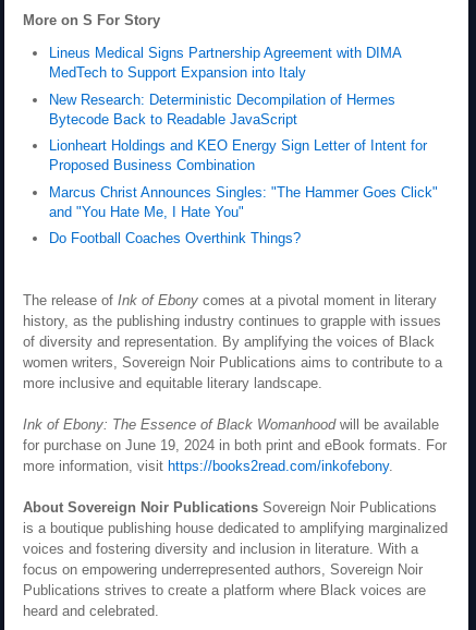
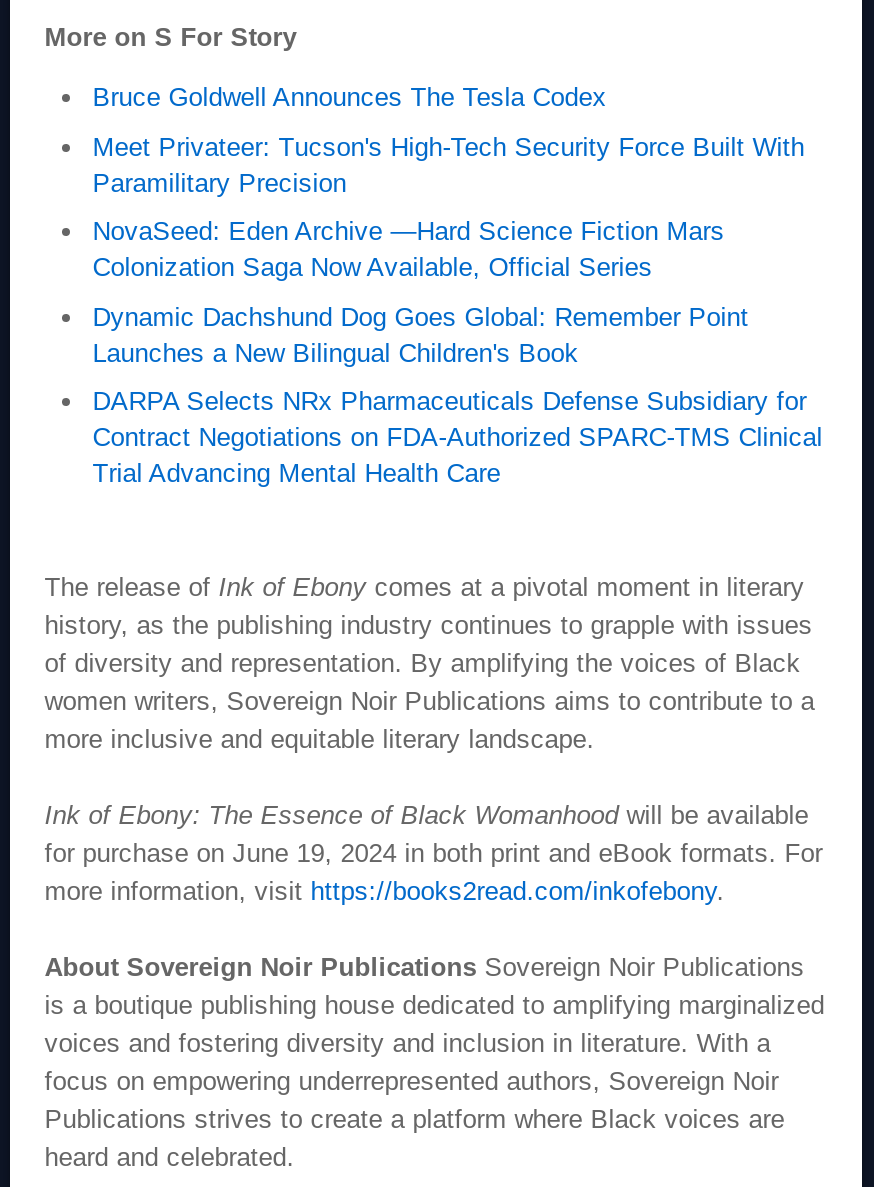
- Lineus Medical Signs Partnership Agreement with DIMA
- MedTech to Support Expansion into Italy
+ Bruce Goldwell Announces The Tesla Codex

- New Research: Deterministic Decompilation of Hermes
- Bytecode Back to Readable JavaScript
+ Meet Privateer: Tucson's High-Tech Security Force Built With
+ Paramilitary Precision

- Lionheart Holdings and KEO Energy Sign Letter of Intent for
- Proposed Business Combination
+ NovaSeed: Eden Archive —Hard Science Fiction Mars
+ Colonization Saga Now Available, Official Series

- Marcus Christ Announces Singles: "The Hammer Goes Click"
- and "You Hate Me, I Hate You"
+ Dynamic Dachshund Dog Goes Global: Remember Point
+ Launches a New Bilingual Children's Book

- Do Football Coaches Overthink Things?
+ DARPA Selects NRx Pharmaceuticals Defense Subsidiary for
+ Contract Negotiations on FDA-Authorized SPARC-TMS Clinical
+ Trial Advancing Mental Health Care
